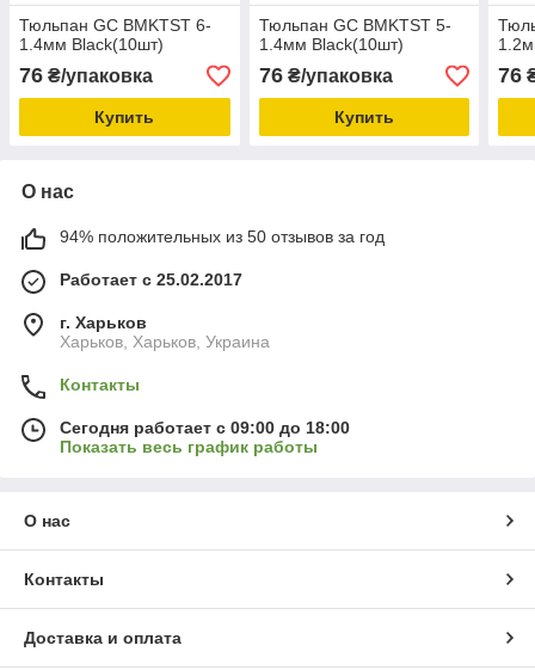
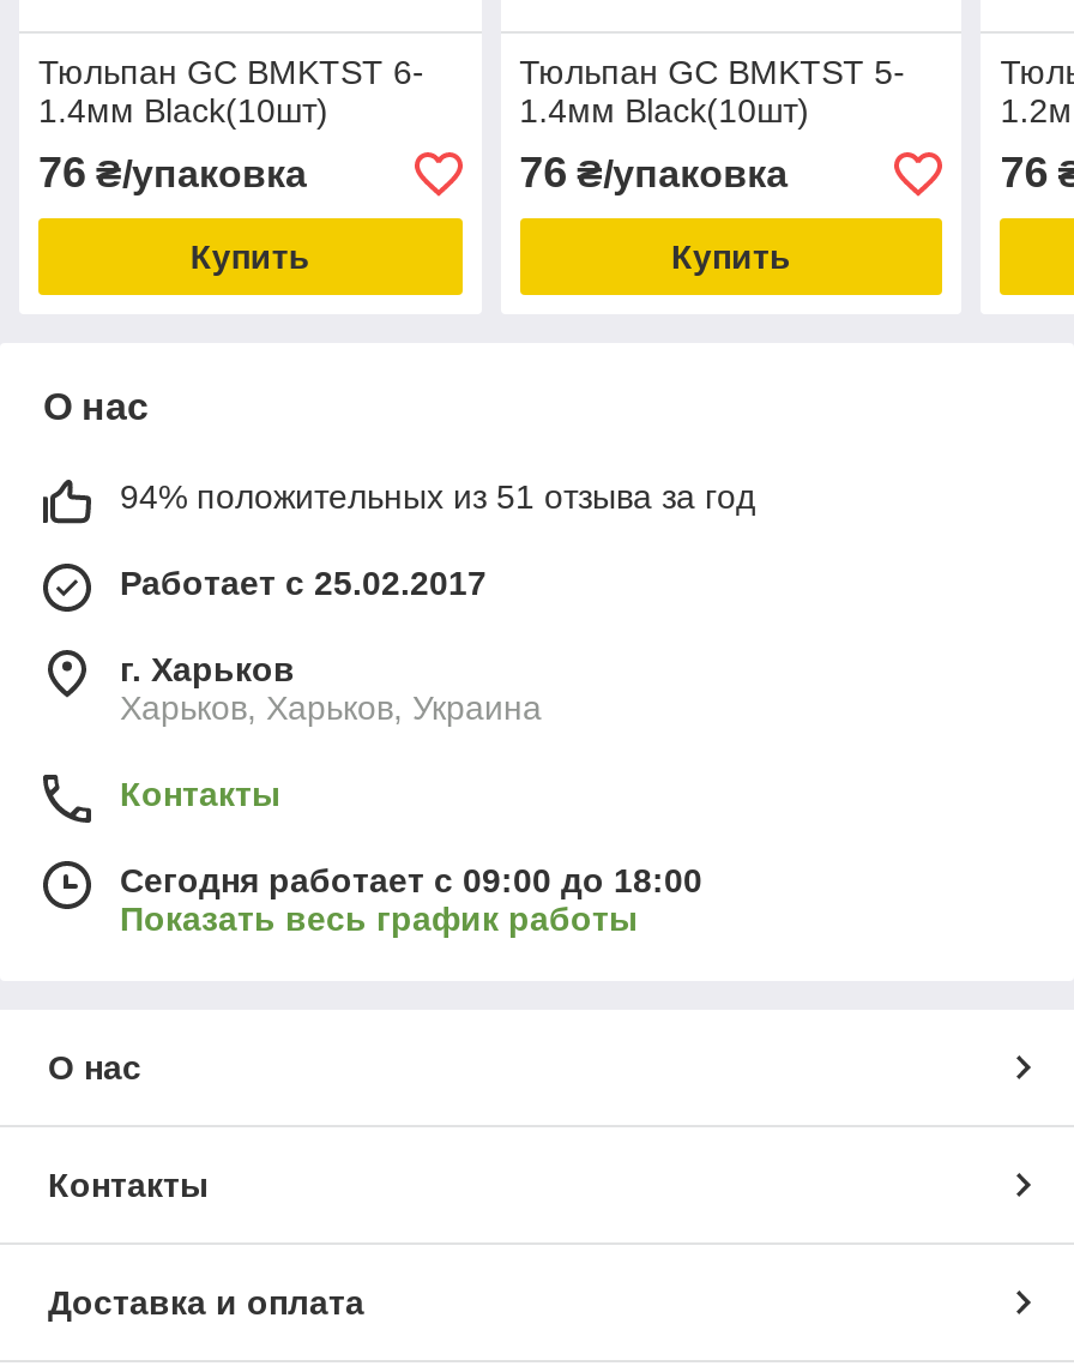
- 94% положительных из 50 отзывов за год
+ 94% положительных из 51 отзыва за год
